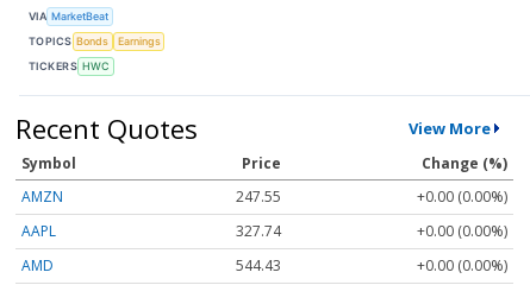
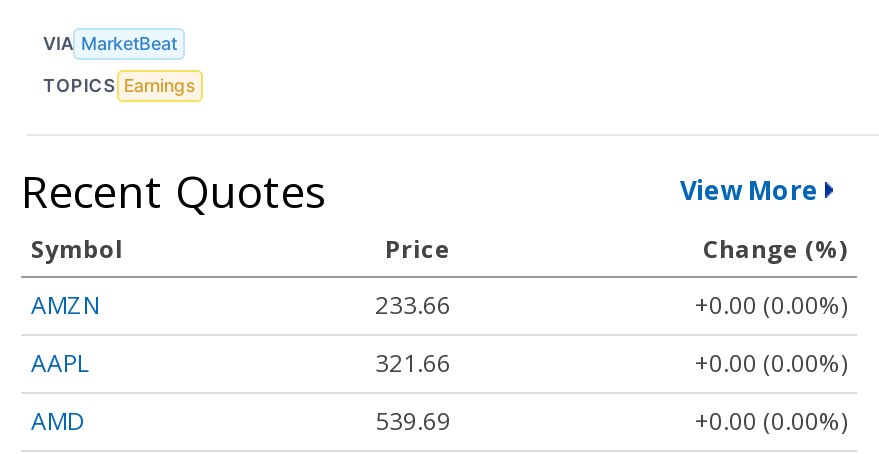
- TOPICS Bonds
- Earnings
- TICKERS HWC
+ TOPICS Earnings

- 247.55
+ 233.66

- 327.74
+ 321.66

- 544.43
+ 539.69
